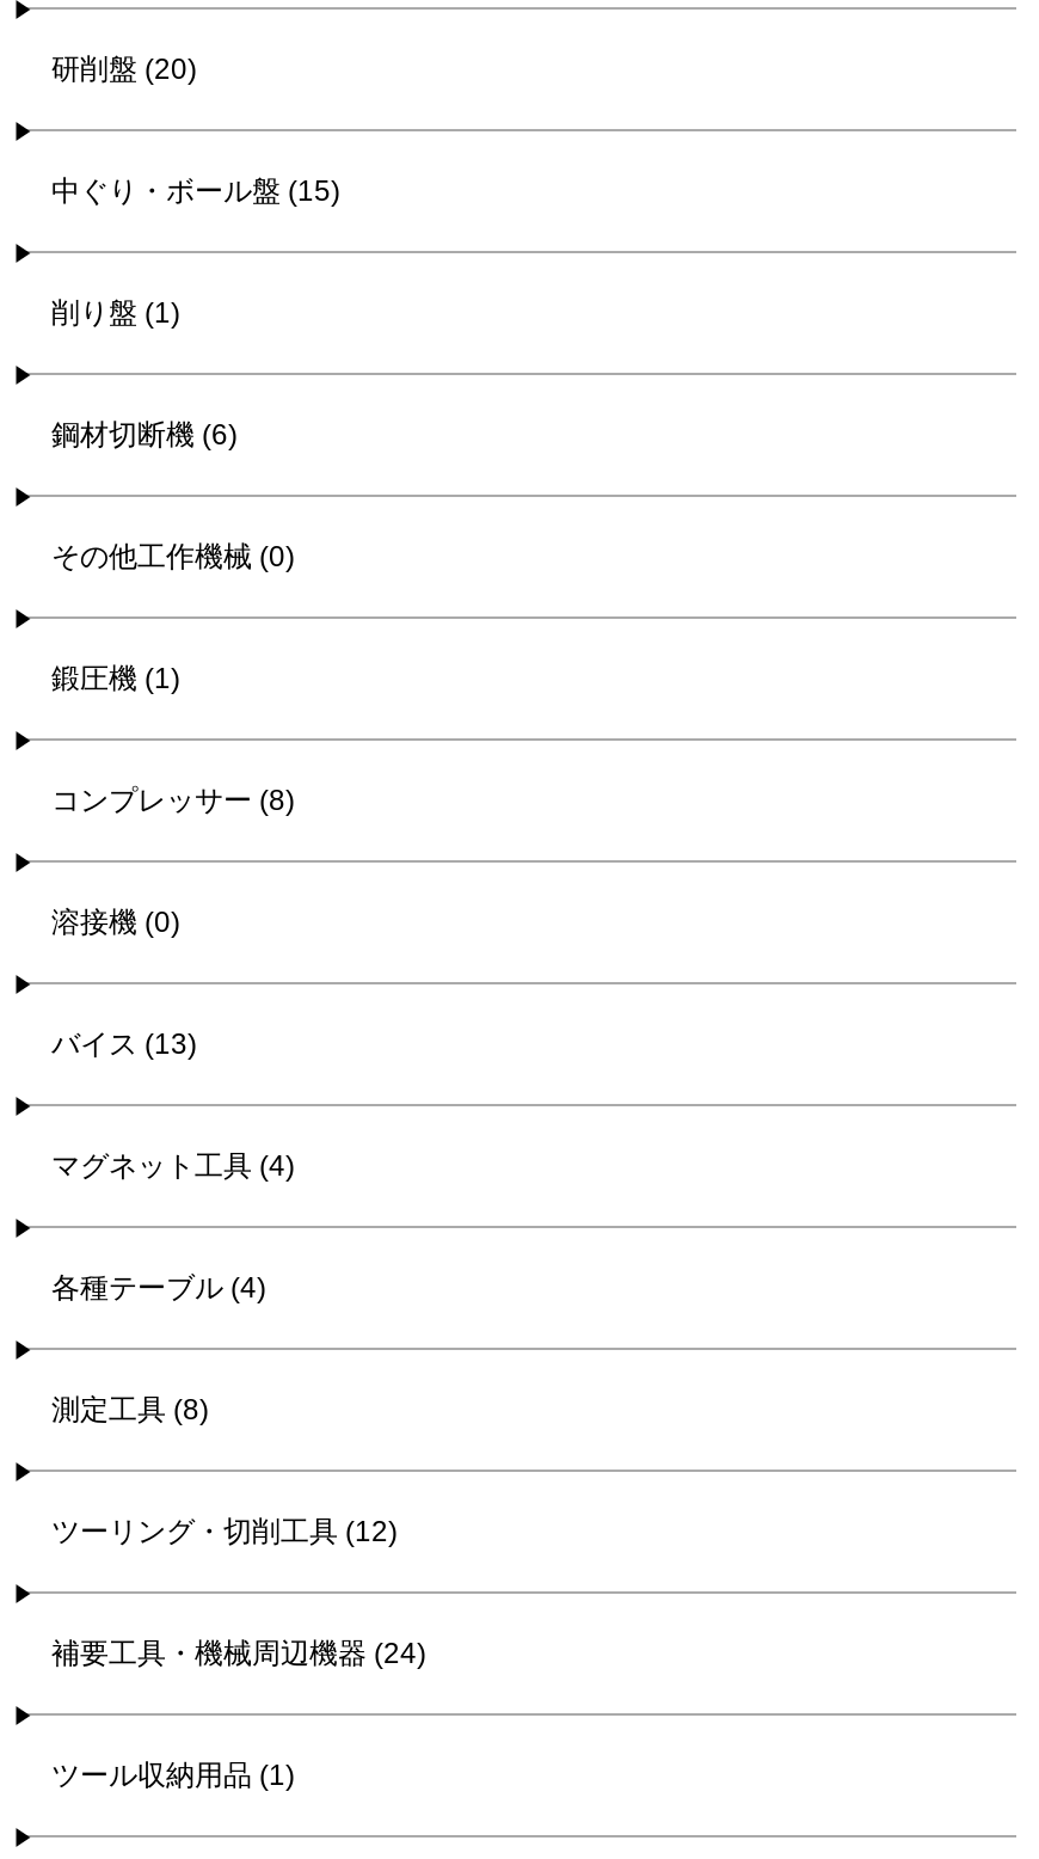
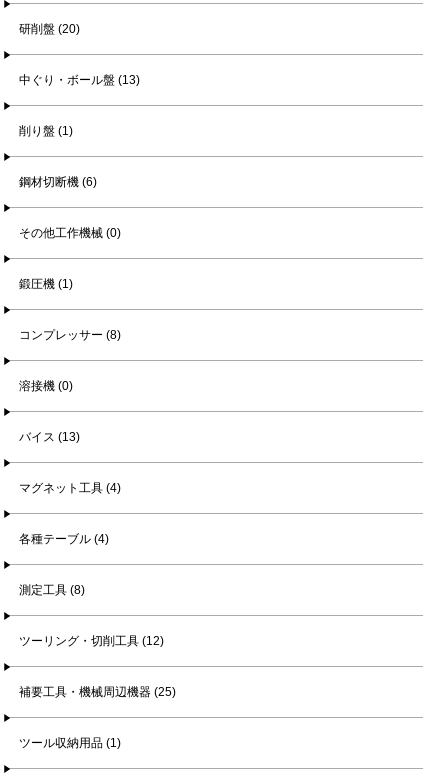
- 中ぐり・ボール盤 (15)
+ 中ぐり・ボール盤 (13)

- 補要工具・機械周辺機器 (24)
+ 補要工具・機械周辺機器 (25)
